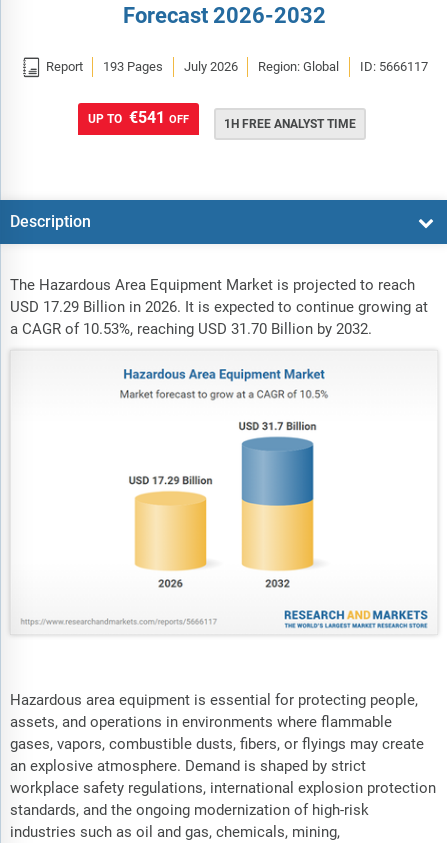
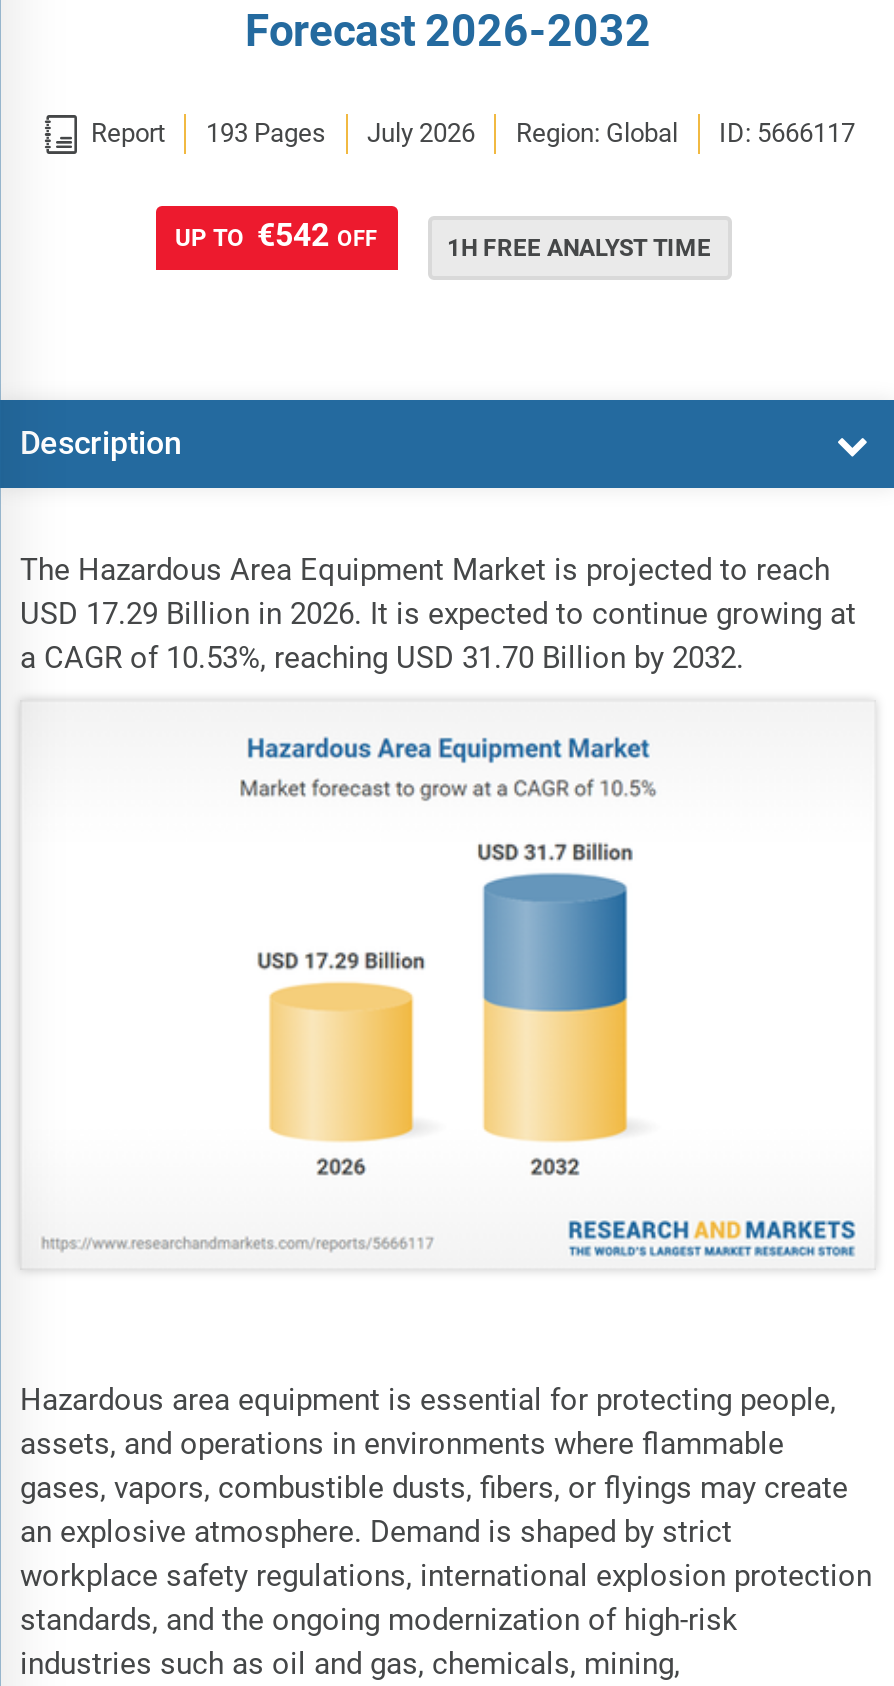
- UP TO €541 OFF
+ UP TO €542 OFF
